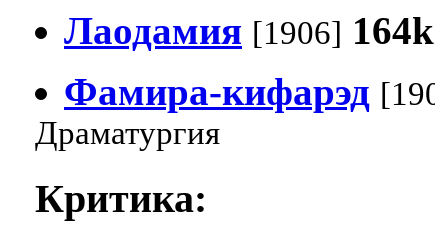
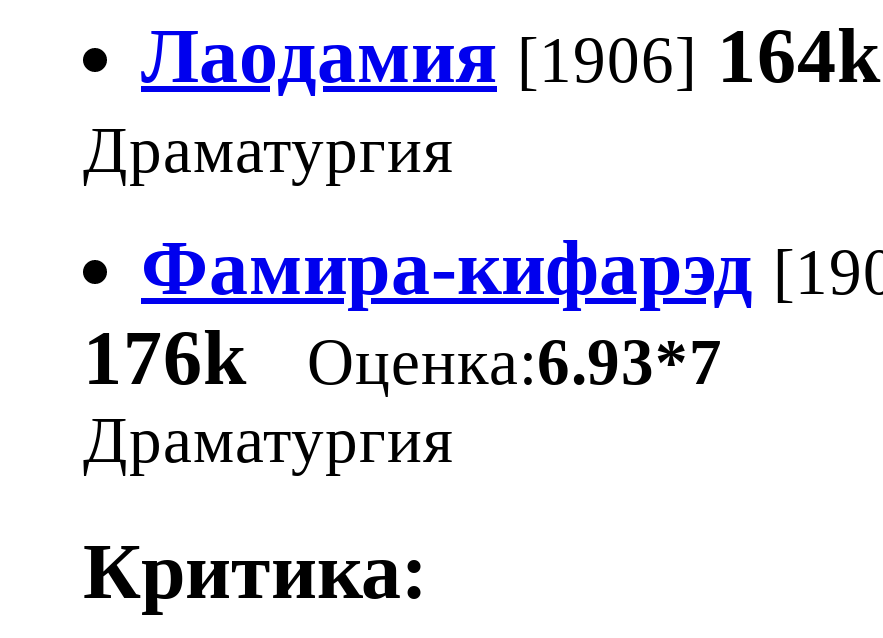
+ Драматургия

+ 176k
+ Оценка:6.93*7
